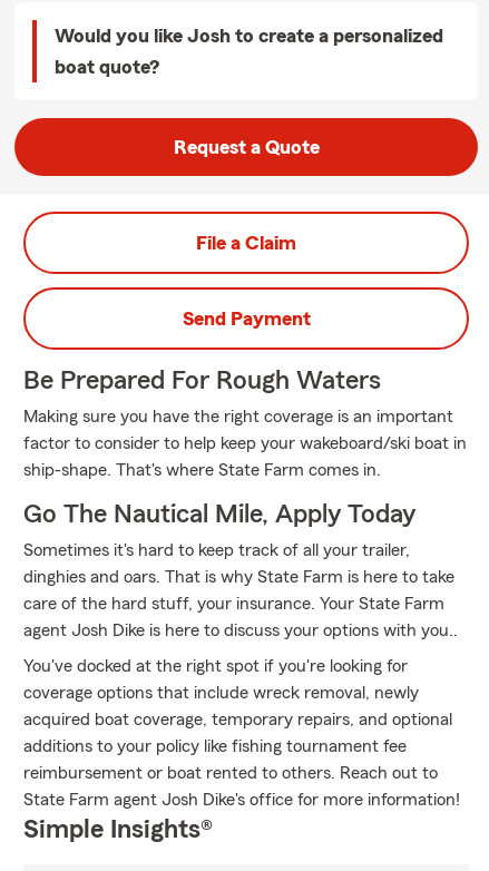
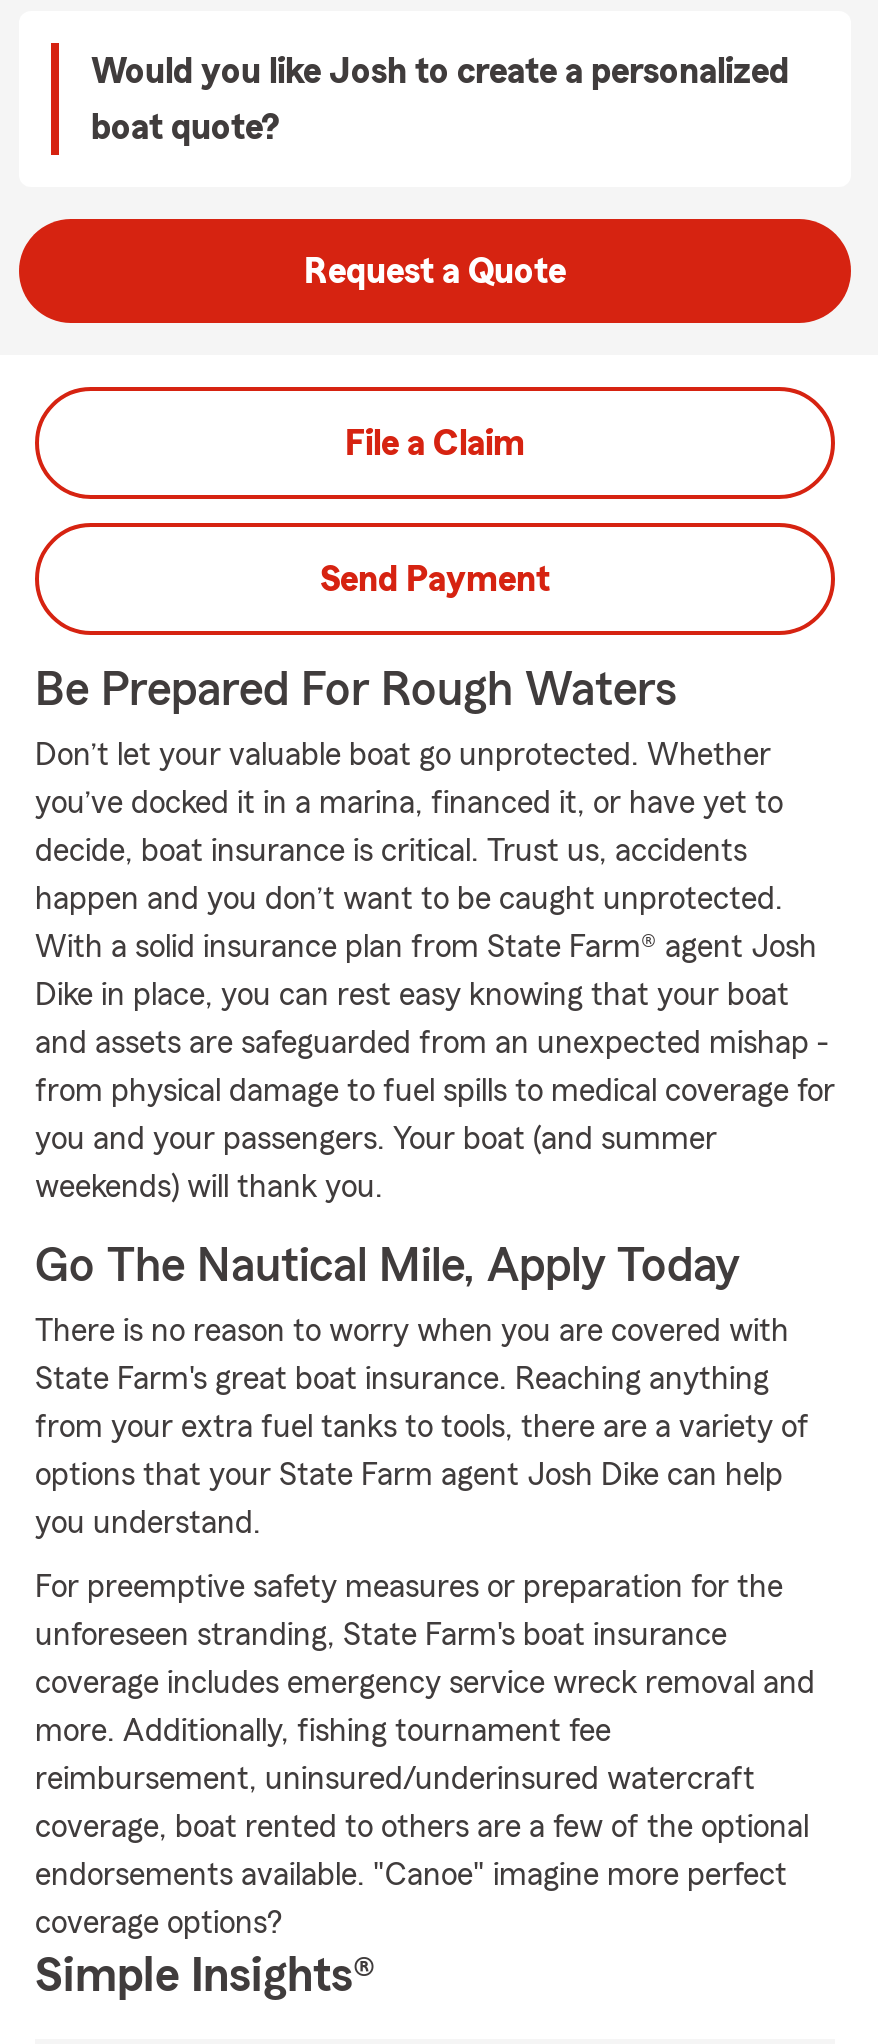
- Making sure you have the right coverage is an important
- factor to consider to help keep your wakeboard/ski boat in
- ship-shape. That's where State Farm comes in.
+ Don’t let your valuable boat go unprotected. Whether
+ you’ve docked it in a marina, financed it, or have yet to
+ decide, boat insurance is critical. Trust us, accidents
+ happen and you don’t want to be caught unprotected.
+ With a solid insurance plan from State Farm® agent Josh
+ Dike in place, you can rest easy knowing that your boat
+ and assets are safeguarded from an unexpected mishap -
+ from physical damage to fuel spills to medical coverage for
+ you and your passengers. Your boat (and summer
+ weekends) will thank you.

- Sometimes it's hard to keep track of all your trailer,
- dinghies and oars. That is why State Farm is here to take
- care of the hard stuff, your insurance. Your State Farm
- agent Josh Dike is here to discuss your options with you..
- You've docked at the right spot if you're looking for
- coverage options that include wreck removal, newly
- acquired boat coverage, temporary repairs, and optional
- additions to your policy like fishing tournament fee
- reimbursement or boat rented to others. Reach out to
- State Farm agent Josh Dike's office for more information!
+ There is no reason to worry when you are covered with
+ State Farm's great boat insurance. Reaching anything
+ from your extra fuel tanks to tools, there are a variety of
+ options that your State Farm agent Josh Dike can help
+ you understand.
+ For preemptive safety measures or preparation for the
+ unforeseen stranding, State Farm's boat insurance
+ coverage includes emergency service wreck removal and
+ more. Additionally, fishing tournament fee
+ reimbursement, uninsured/underinsured watercraft
+ coverage, boat rented to others are a few of the optional
+ endorsements available. "Canoe" imagine more perfect
+ coverage options?
